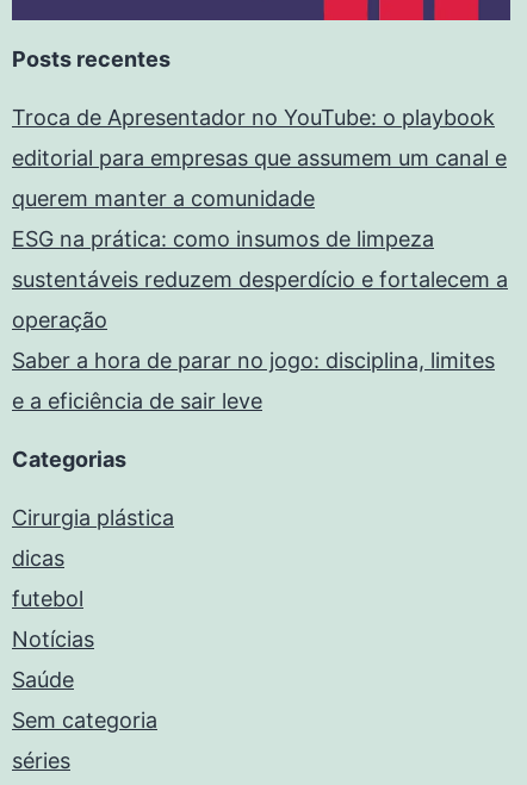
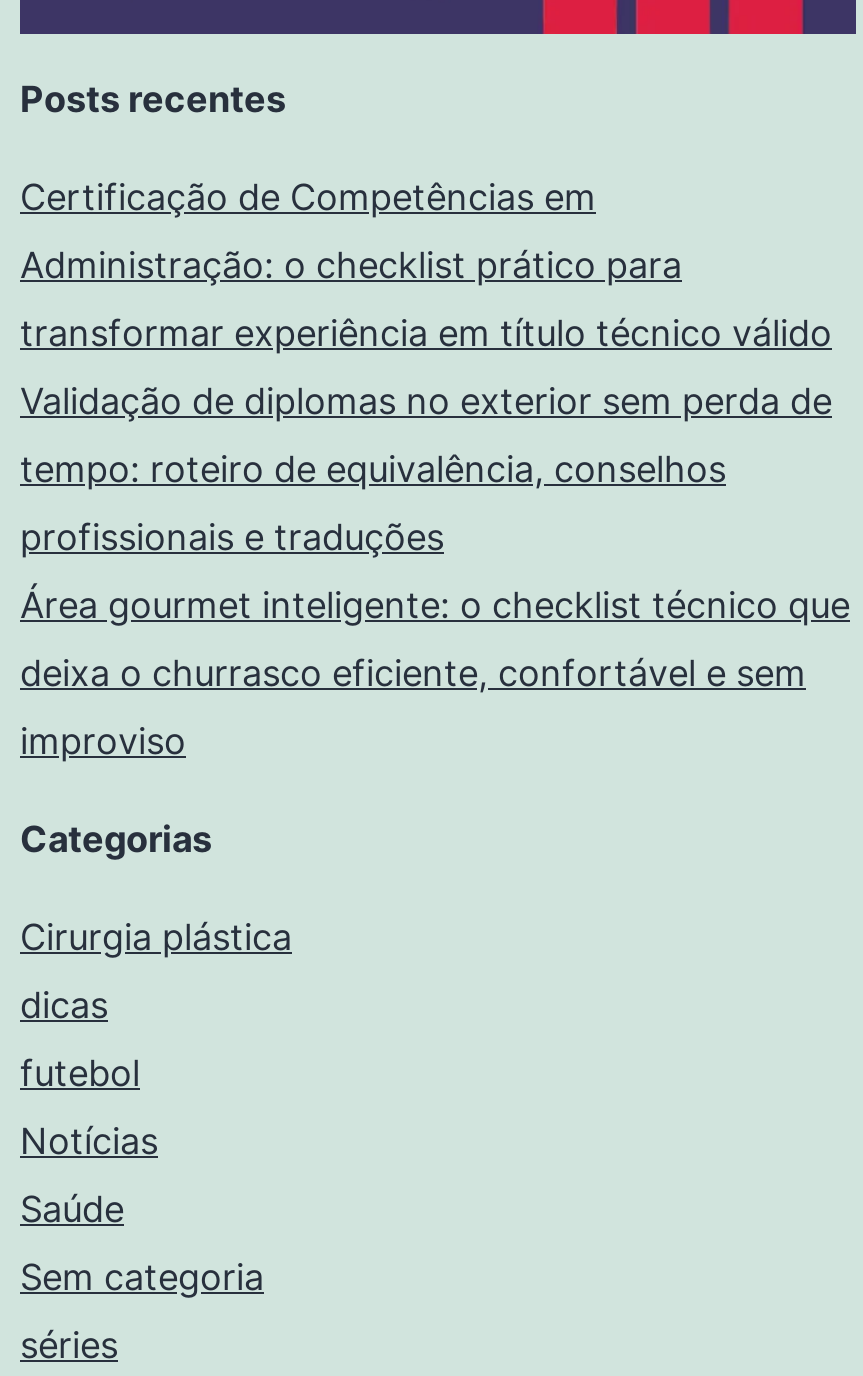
- Troca de Apresentador no YouTube: o playbook
- editorial para empresas que assumem um canal e
- querem manter a comunidade
- ESG na prática: como insumos de limpeza
- sustentáveis reduzem desperdício e fortalecem a
- operação
- Saber a hora de parar no jogo: disciplina, limites
- e a eficiência de sair leve
+ Certificação de Competências em
+ Administração: o checklist prático para
+ transformar experiência em título técnico válido
+ Validação de diplomas no exterior sem perda de
+ tempo: roteiro de equivalência, conselhos
+ profissionais e traduções
+ Área gourmet inteligente: o checklist técnico que
+ deixa o churrasco eficiente, confortável e sem
+ improviso
